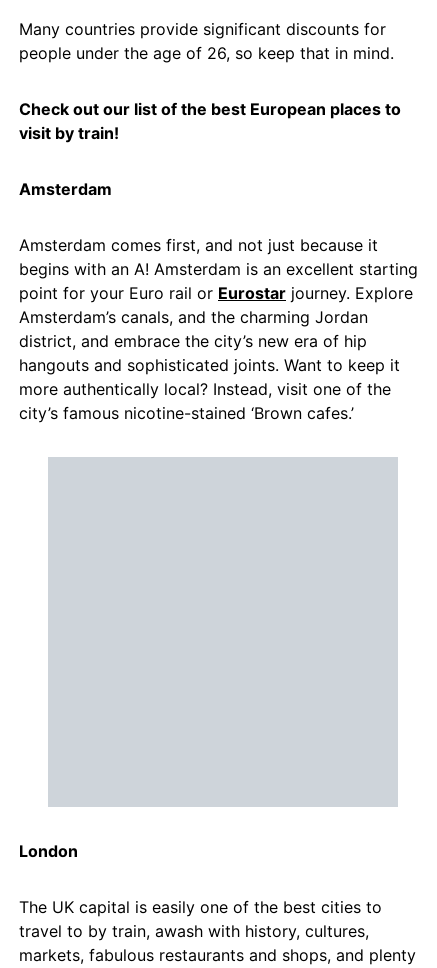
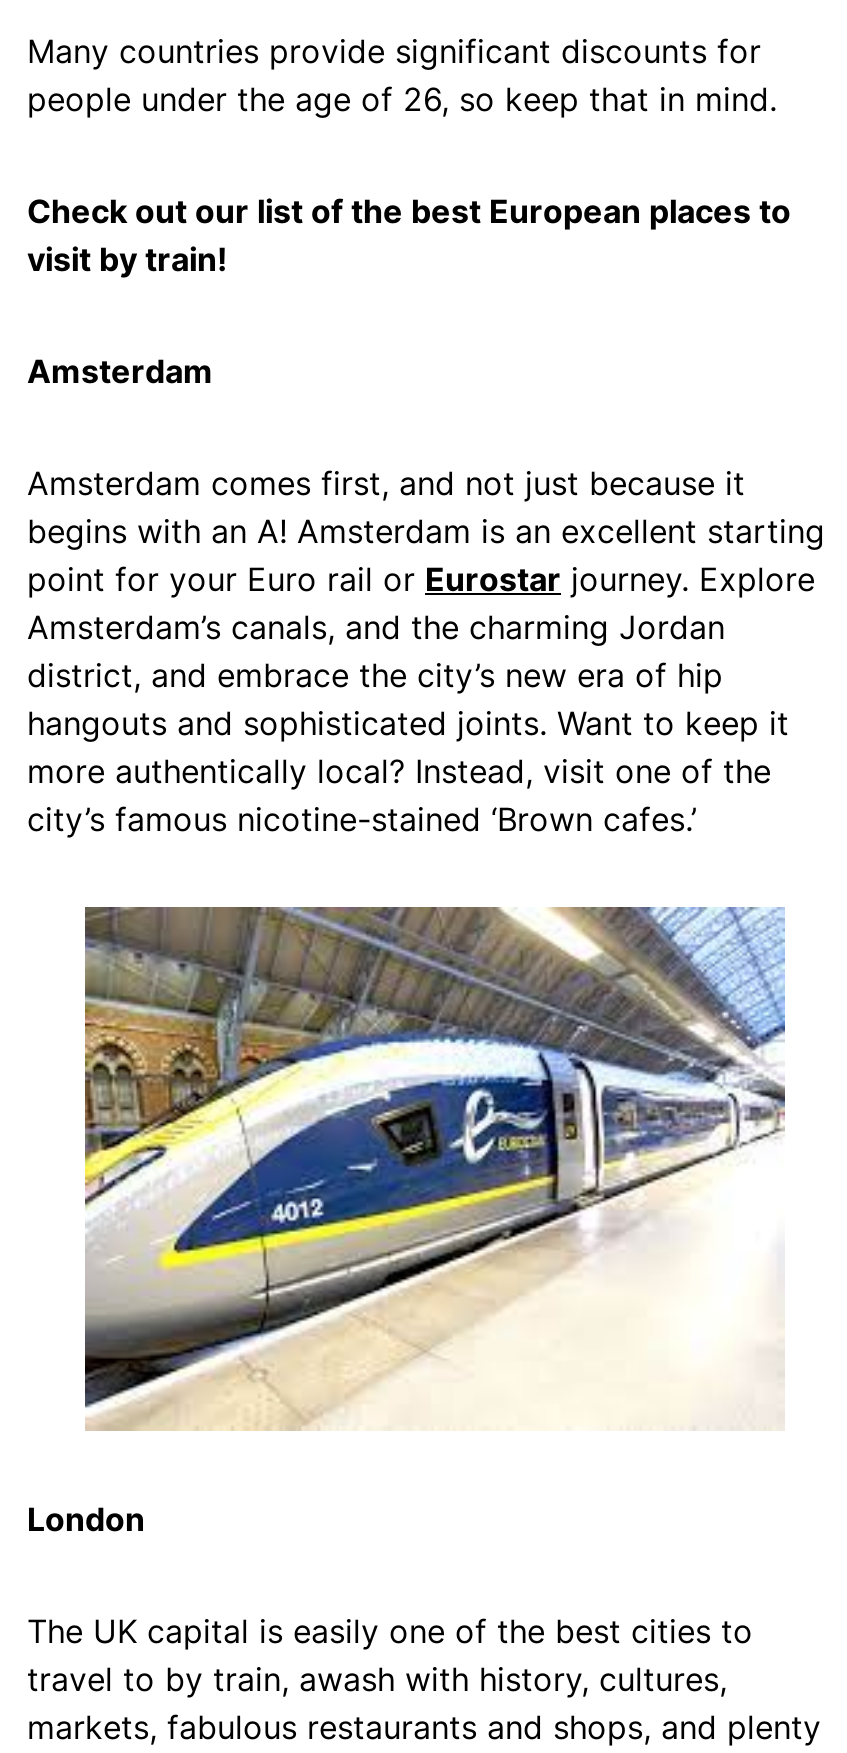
+ [image]
